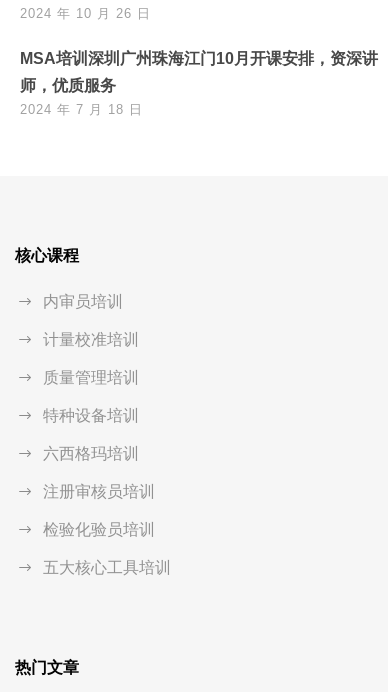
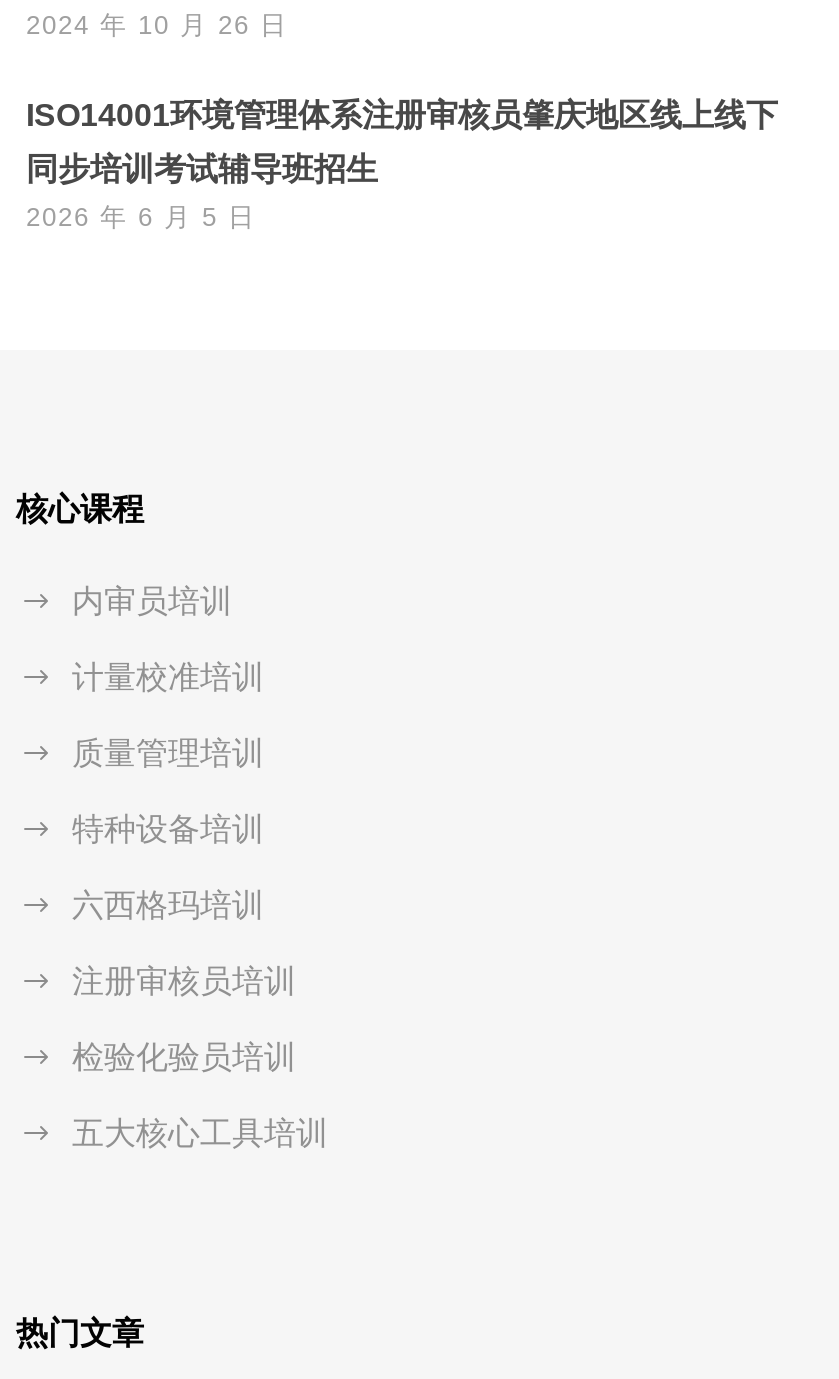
- MSA培训深圳广州珠海江门10月开课安排，资深讲
+ ISO14001环境管理体系注册审核员肇庆地区线上线下

- 师，优质服务
+ 同步培训考试辅导班招生

- 2024 年 7 月 18 日
+ 2026 年 6 月 5 日
